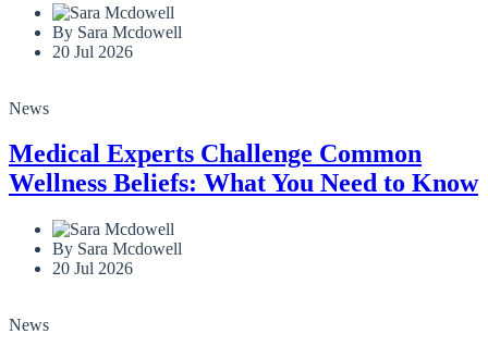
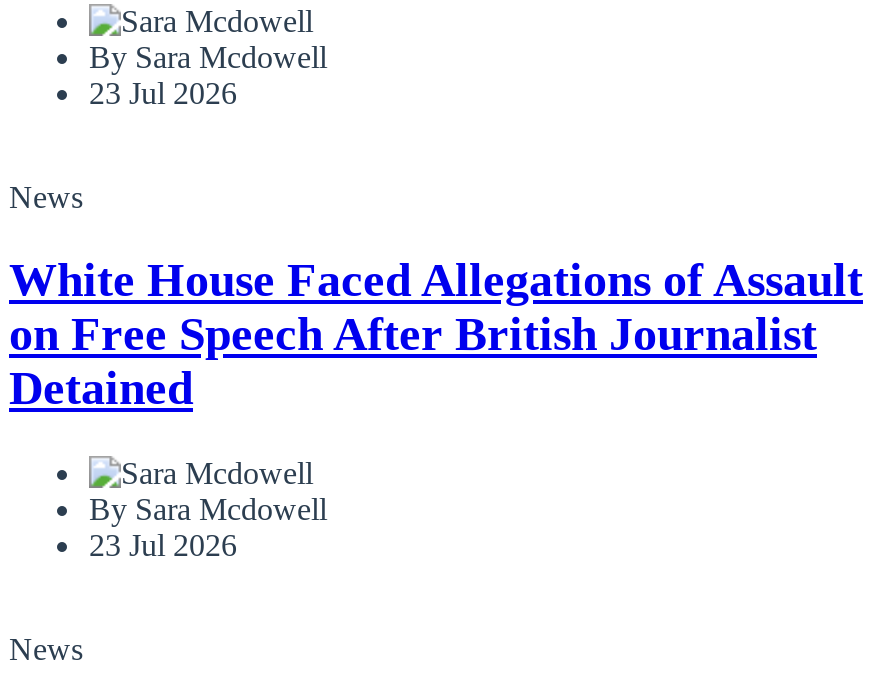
- 20 Jul 2026
+ 23 Jul 2026

- Medical Experts Challenge Common
- Wellness Beliefs: What You Need to Know
+ White House Faced Allegations of Assault
+ on Free Speech After British Journalist
+ Detained

- 20 Jul 2026
+ 23 Jul 2026
